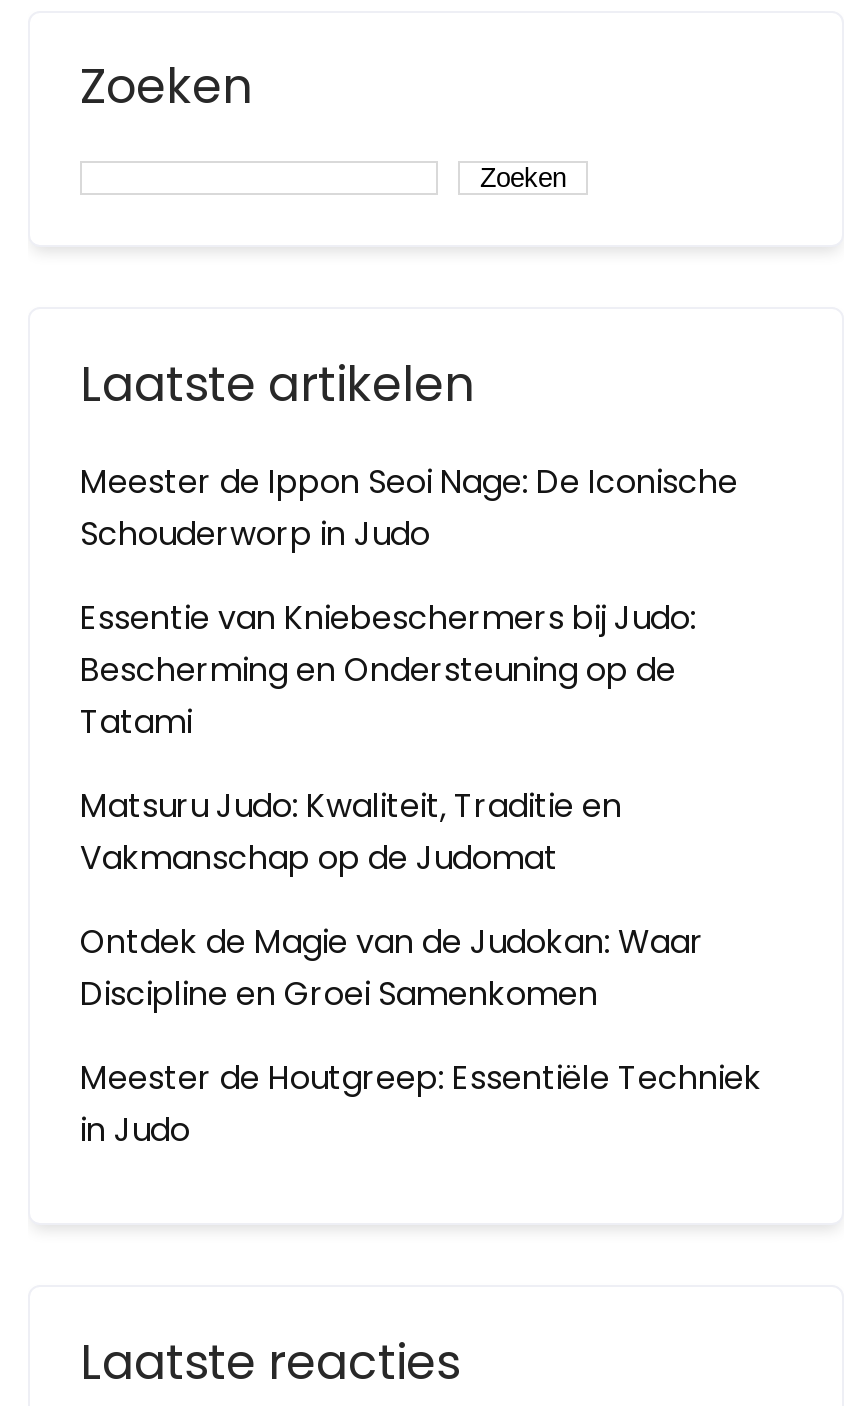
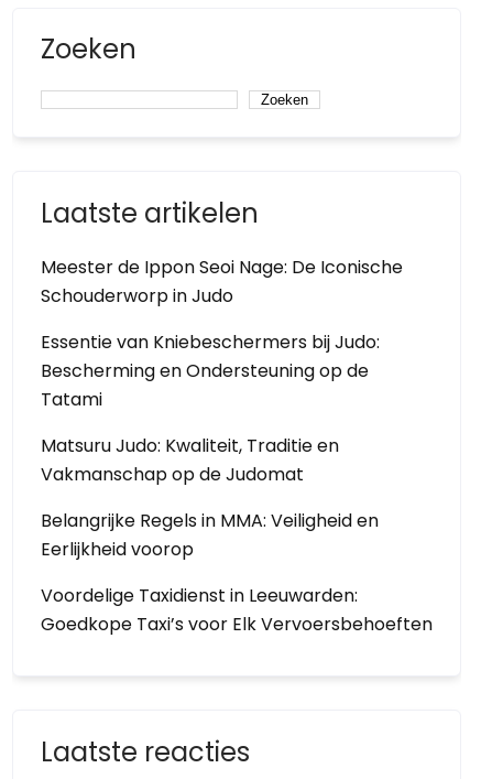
- Ontdek de Magie van de Judokan: Waar
- Discipline en Groei Samenkomen
+ Belangrijke Regels in MMA: Veiligheid en
+ Eerlijkheid voorop

- Meester de Houtgreep: Essentiële Techniek
- in Judo
+ Voordelige Taxidienst in Leeuwarden:
+ Goedkope Taxi’s voor Elk Vervoersbehoeften
